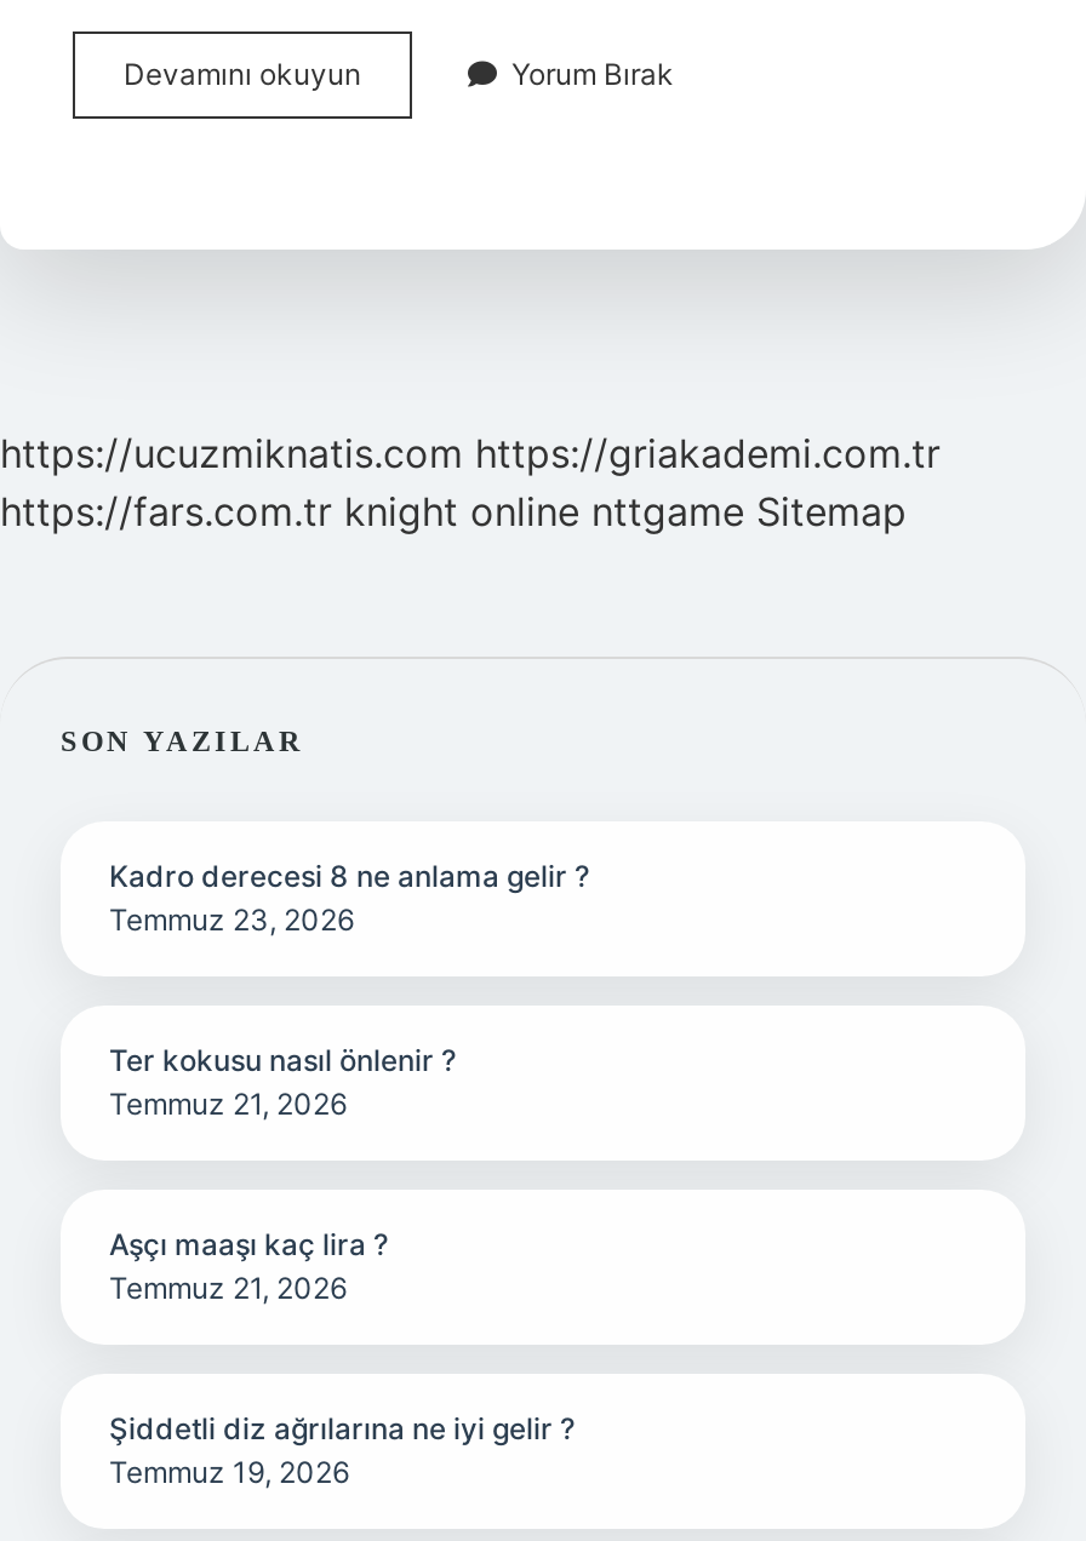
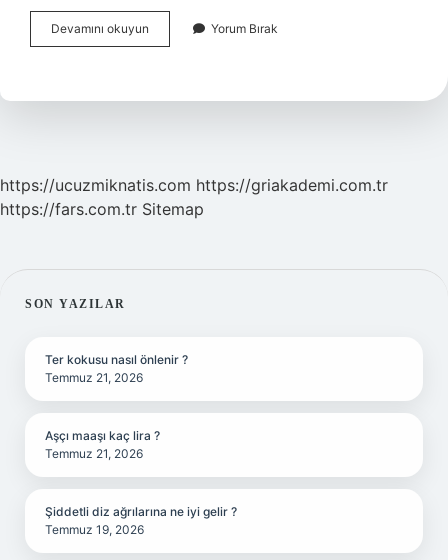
- https://fars.com.tr knight online nttgame Sitemap
+ https://fars.com.tr Sitemap

- Kadro derecesi 8 ne anlama gelir ?
- Temmuz 23, 2026
